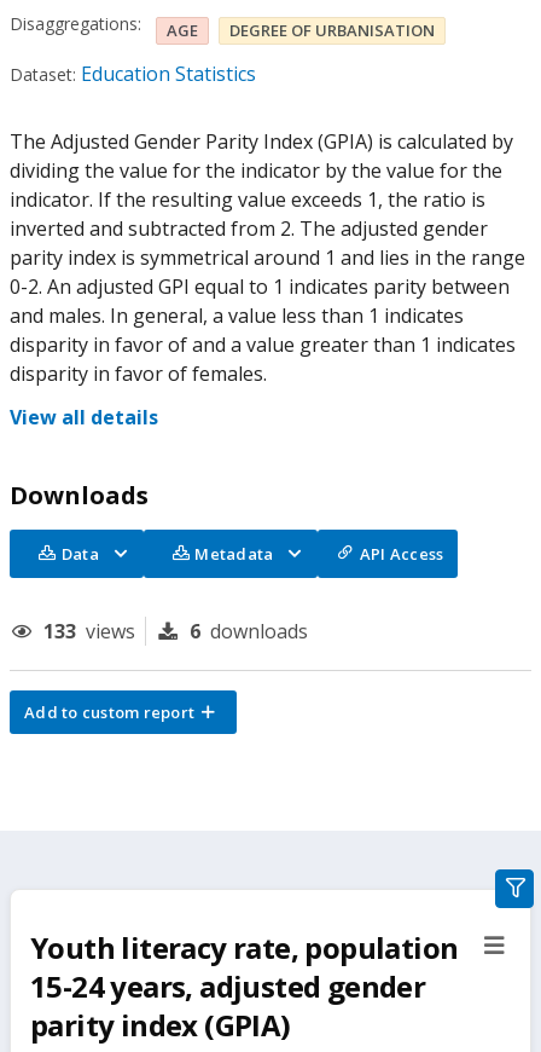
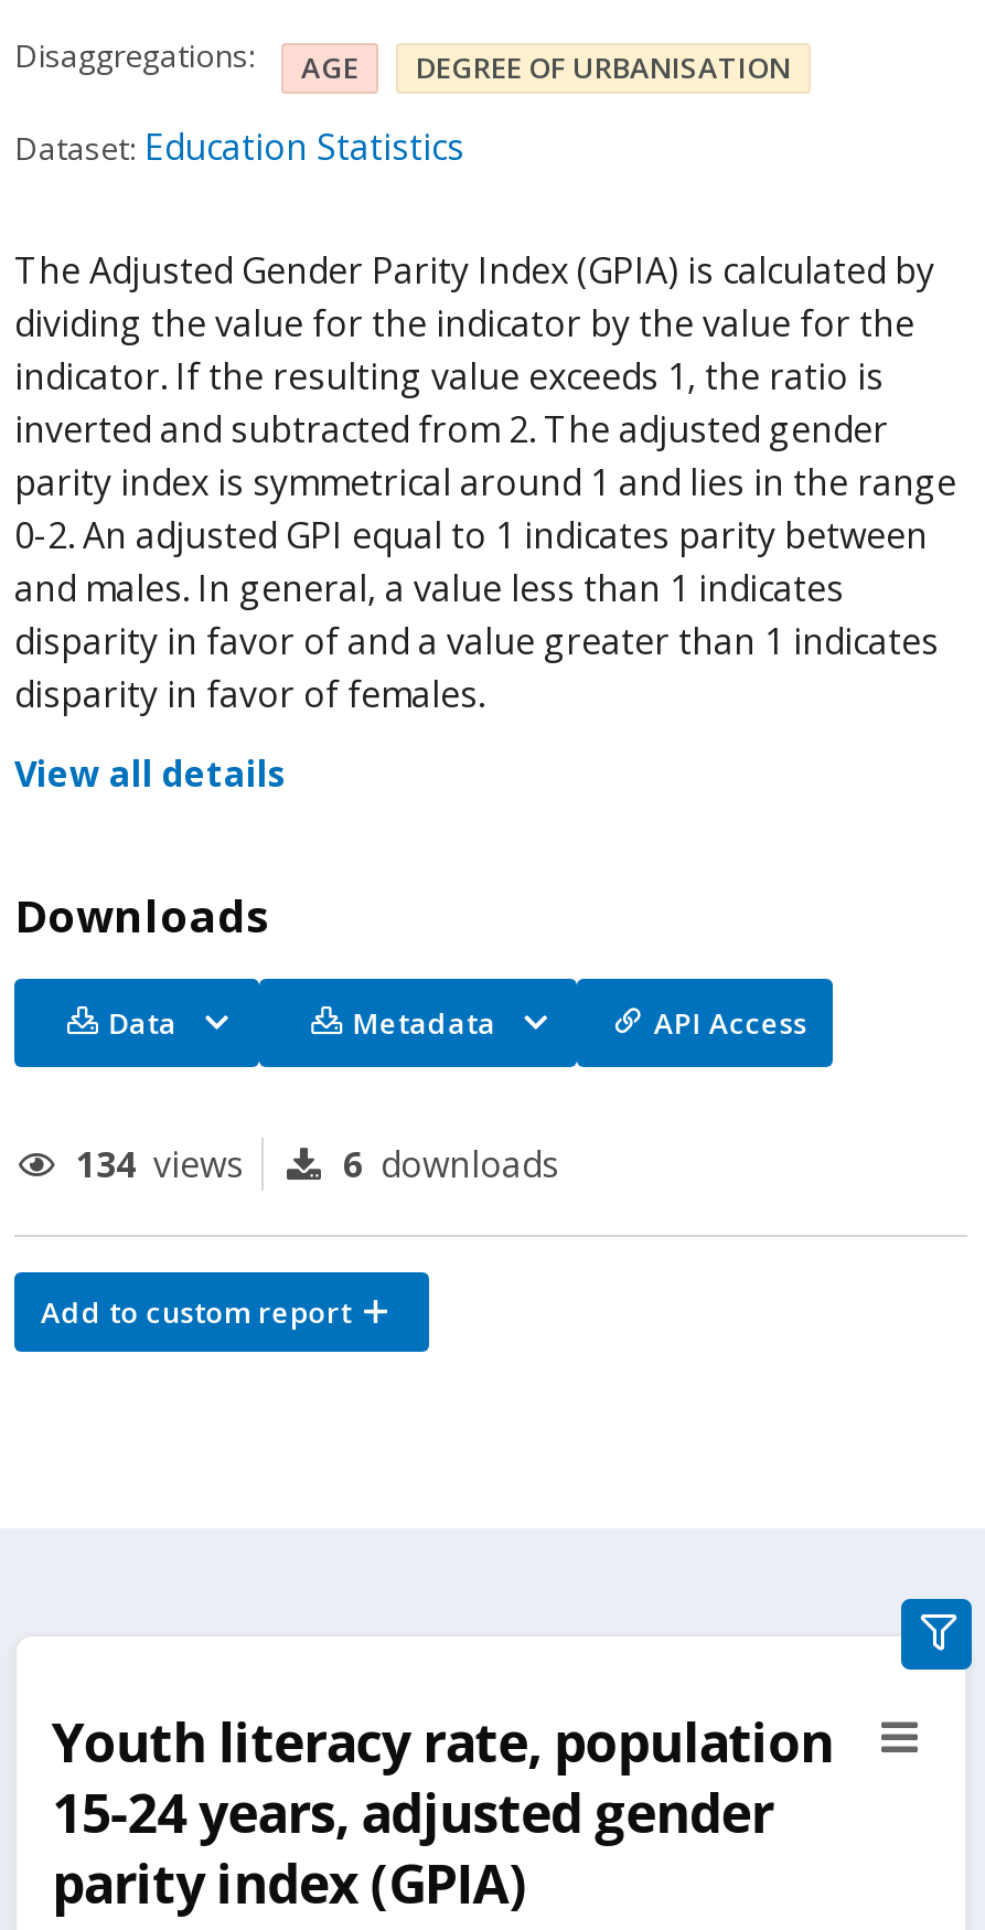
- 133 views
+ 134 views
